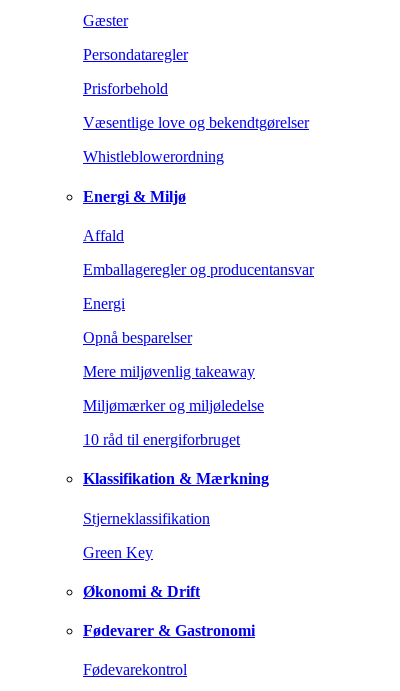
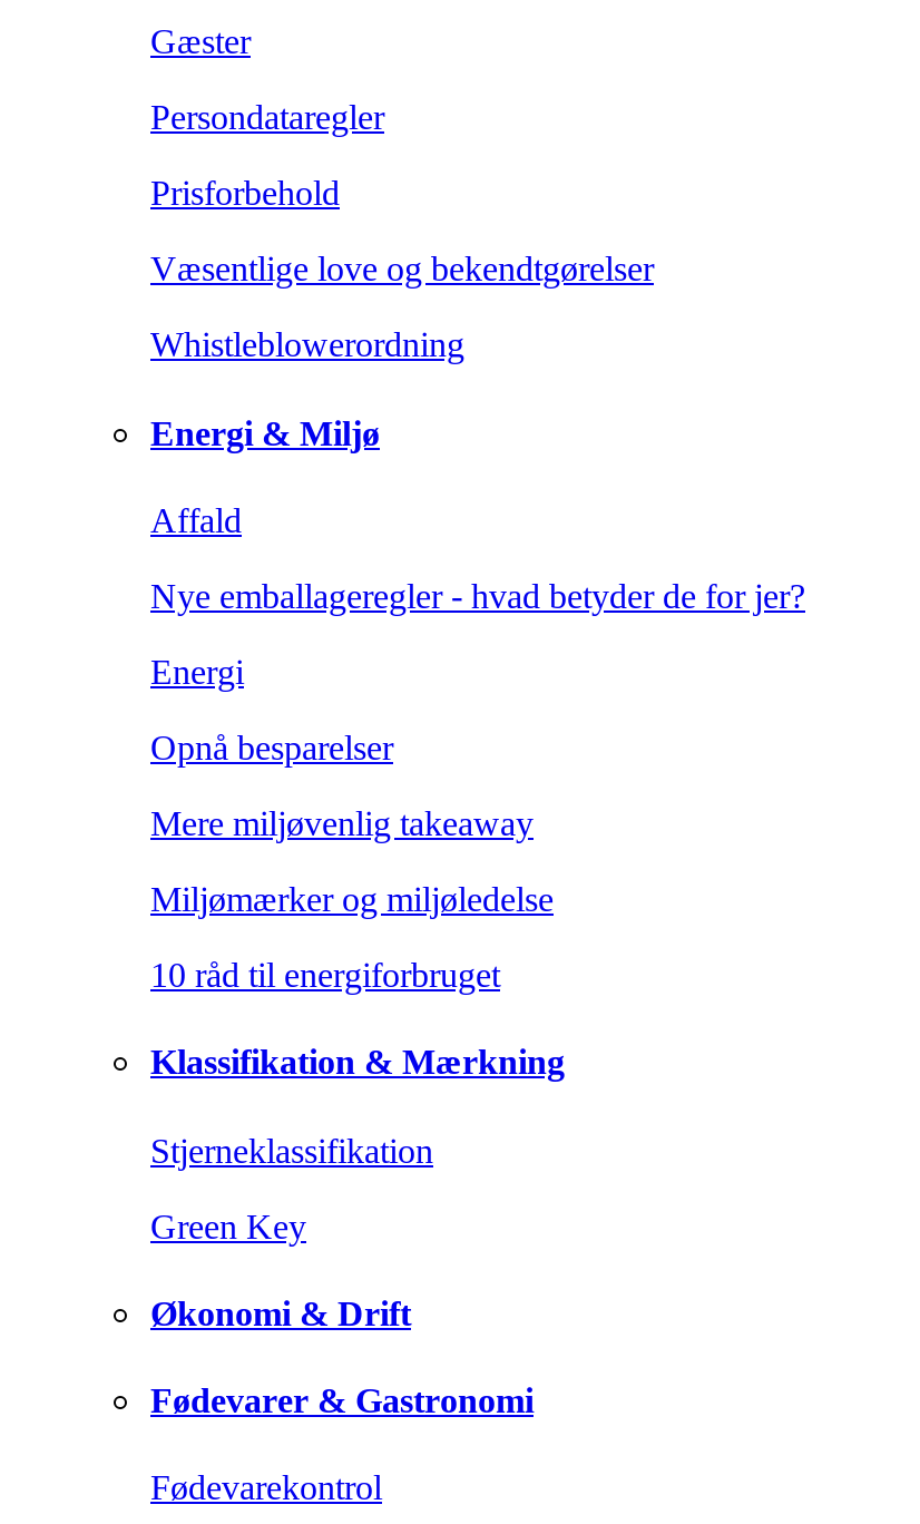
- Emballageregler og producentansvar
+ Nye emballageregler - hvad betyder de for jer?
